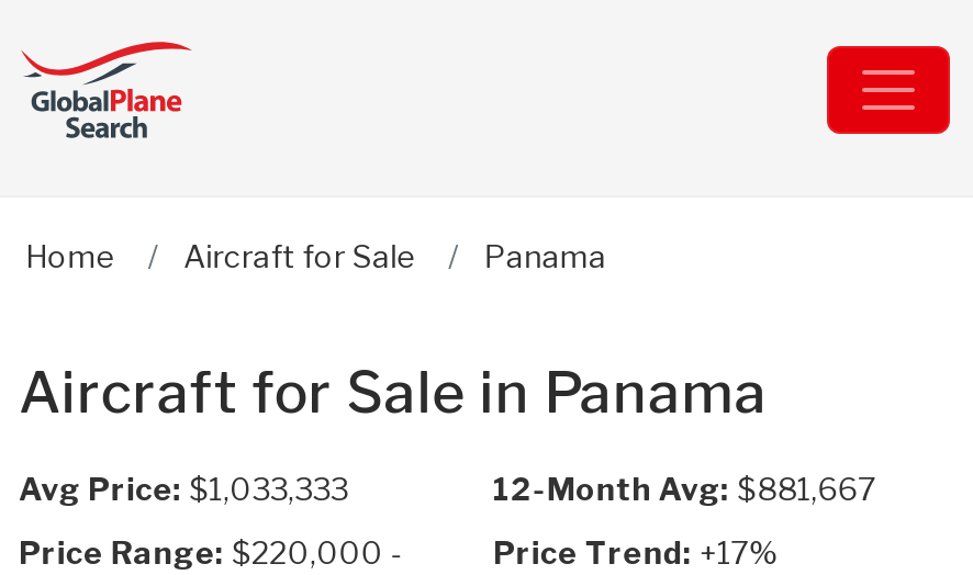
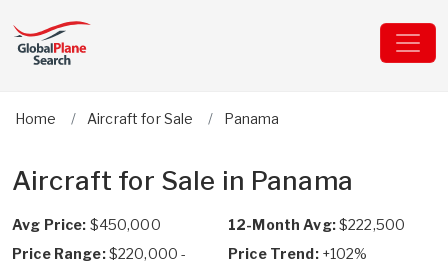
- Avg Price: $1,033,333
+ Avg Price: $450,000

- 12-Month Avg: $881,667
+ 12-Month Avg: $222,500

- Price Trend: +17%
+ Price Trend: +102%
